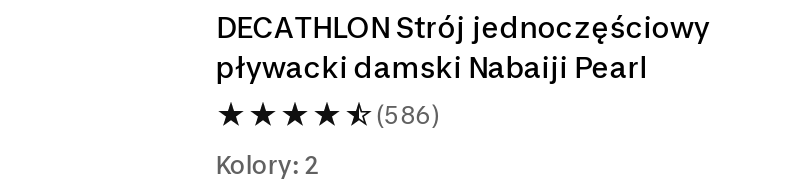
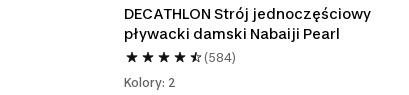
- (586)
+ (584)
